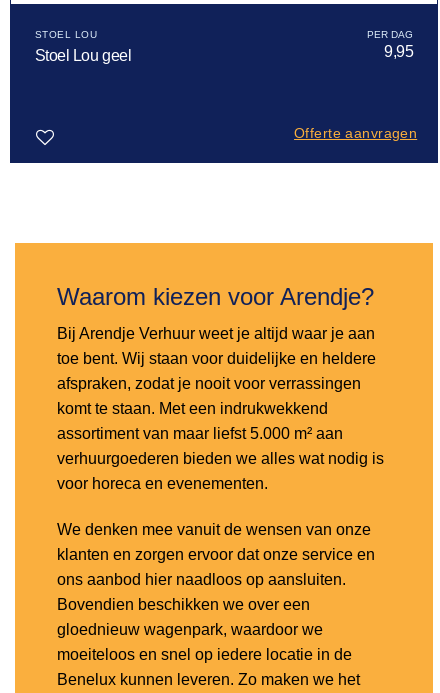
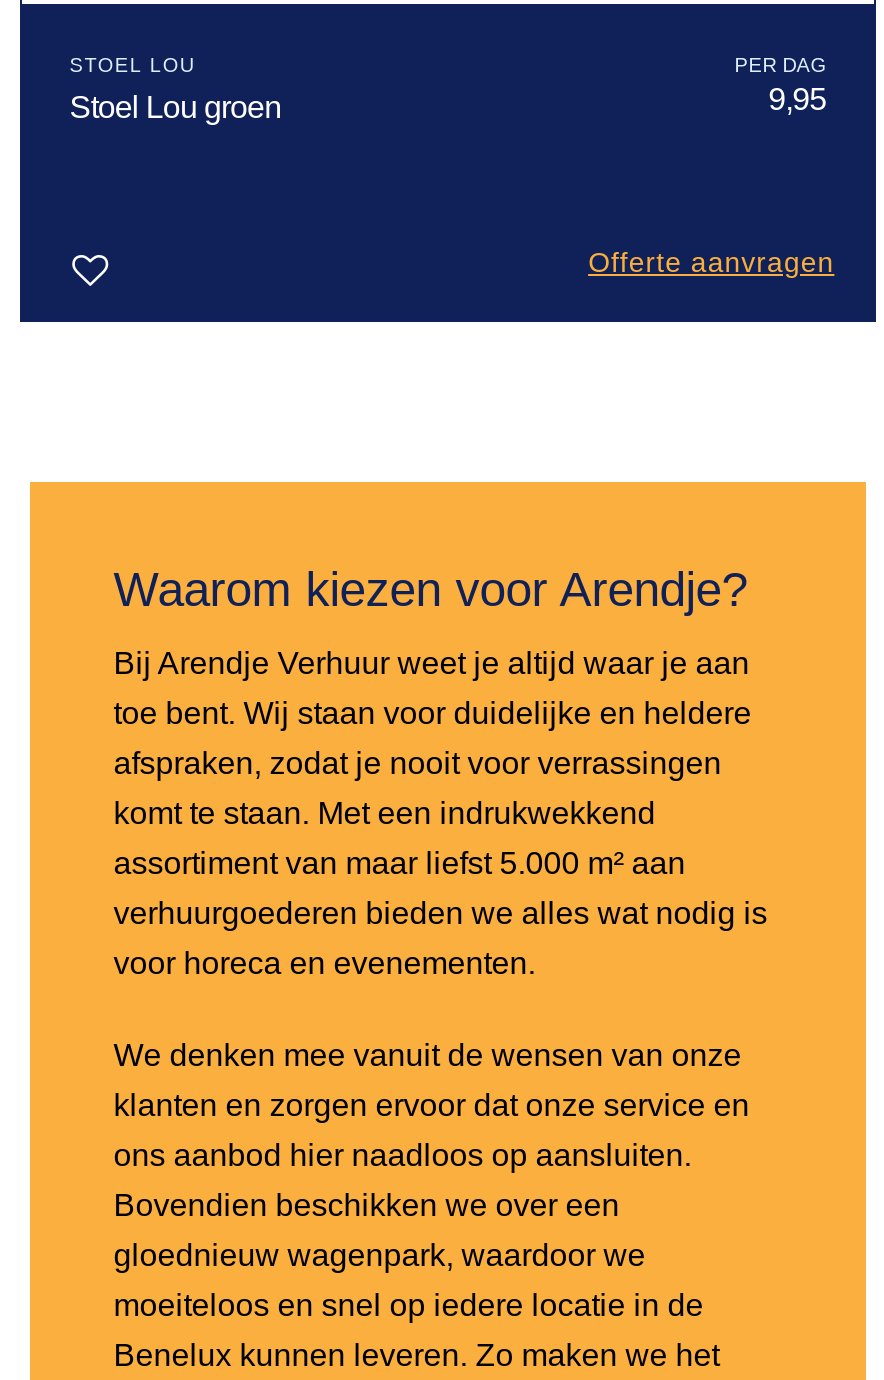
- Stoel Lou geel
+ Stoel Lou groen
